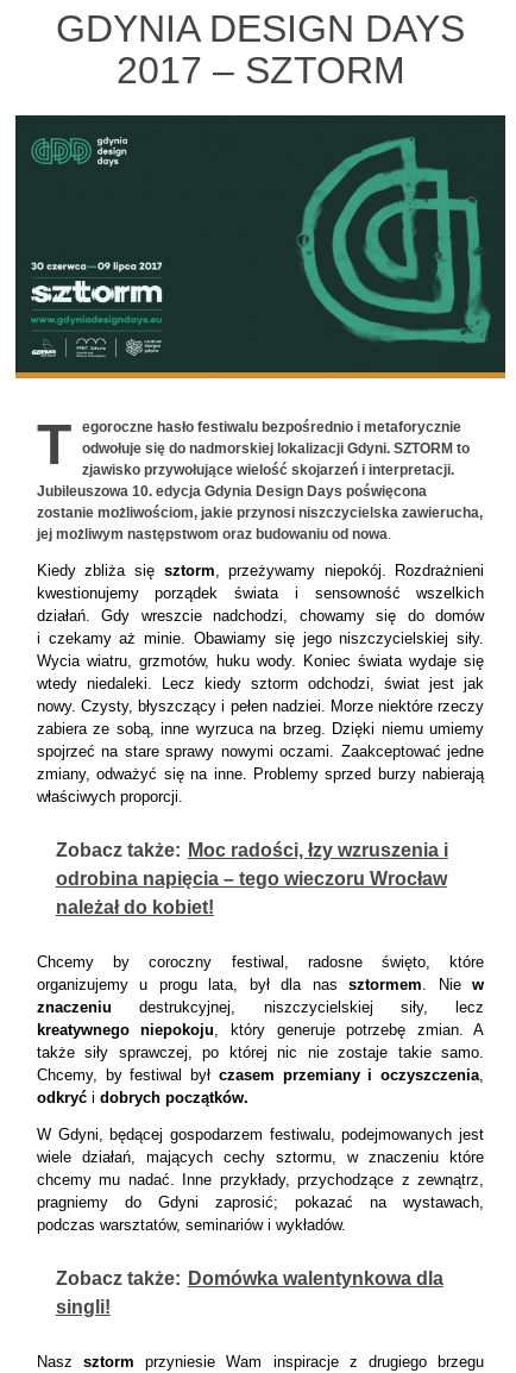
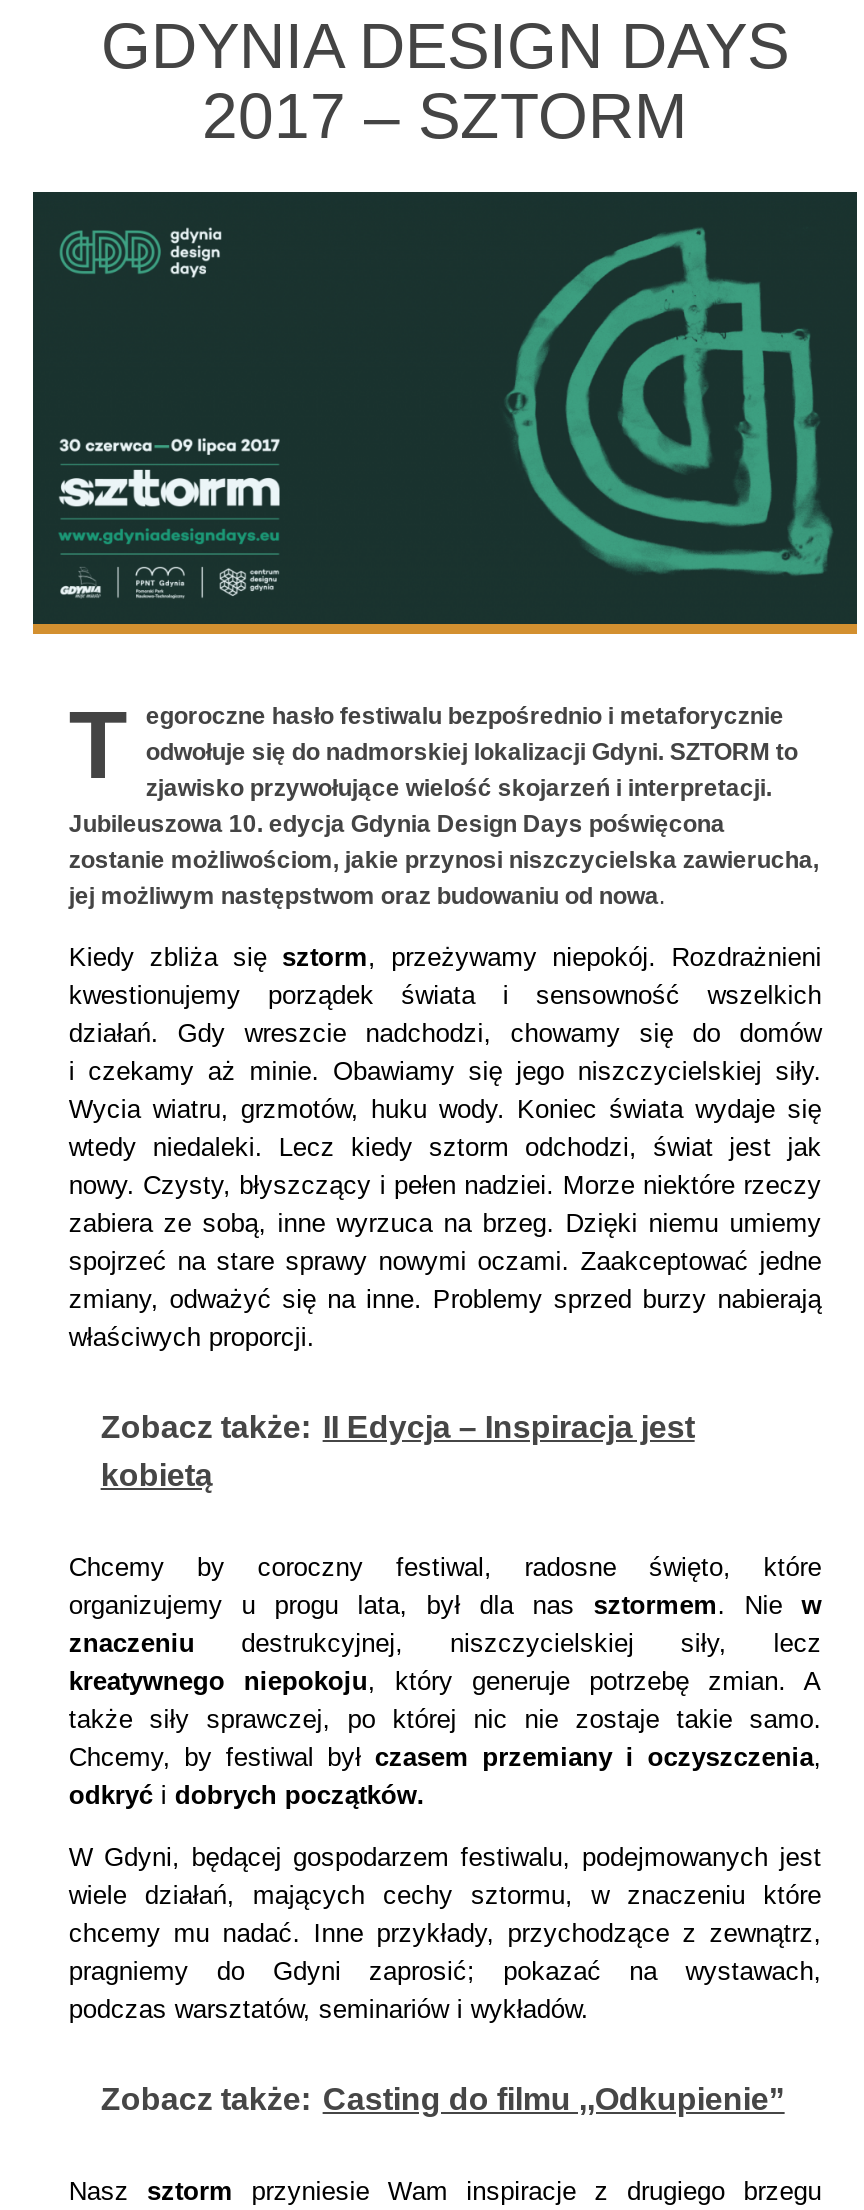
- Zobacz także: Moc radości, łzy wzruszenia i
- odrobina napięcia – tego wieczoru Wrocław
- należał do kobiet!
+ Zobacz także: II Edycja – Inspiracja jest
+ kobietą

- Zobacz także: Domówka walentynkowa dla
- singli!
+ Zobacz także: Casting do filmu ,,Odkupienie”
